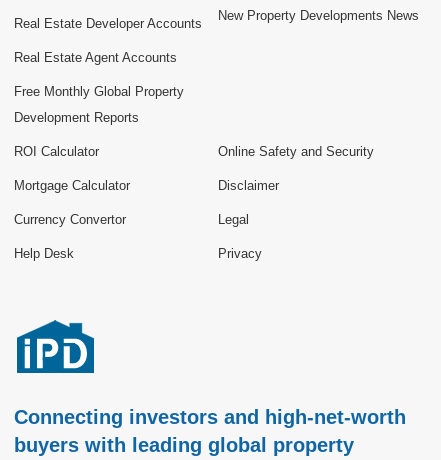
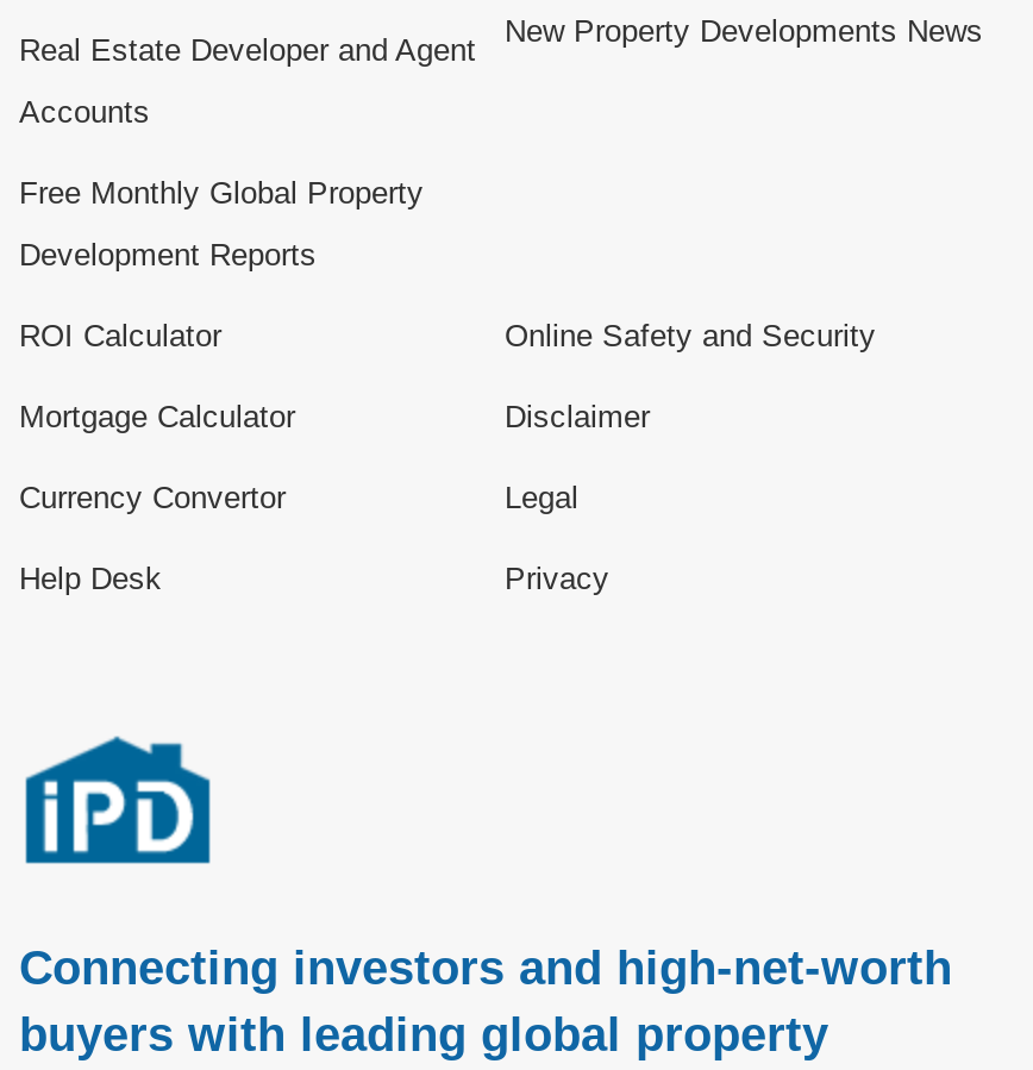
- Real Estate Developer Accounts
+ Real Estate Developer and Agent

- Real Estate Agent Accounts
+ Accounts
